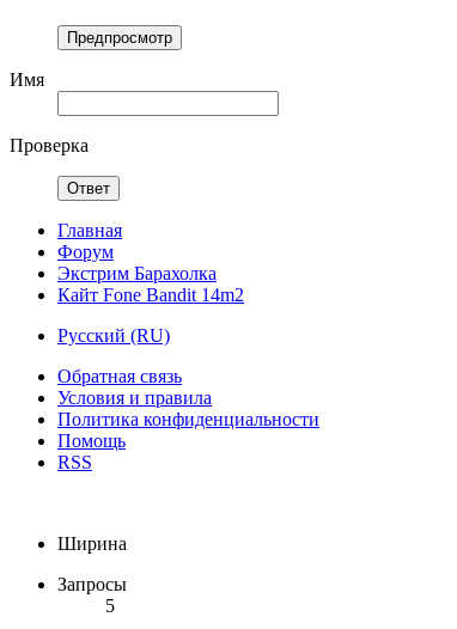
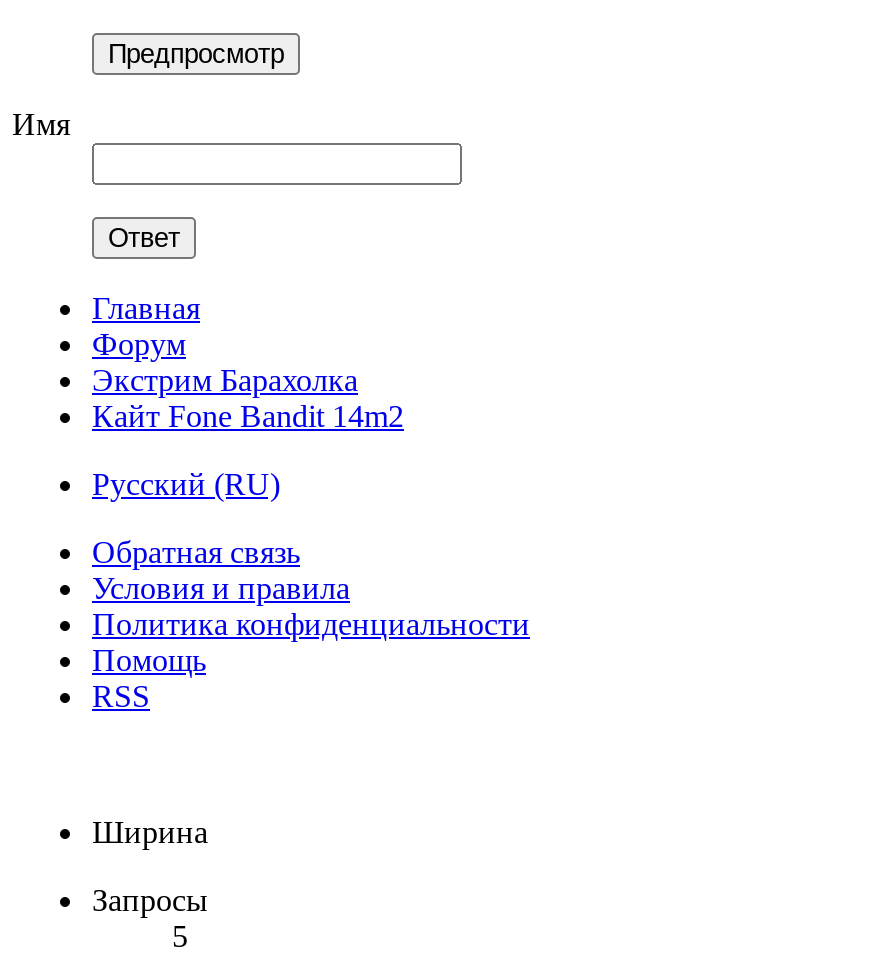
- Проверка
